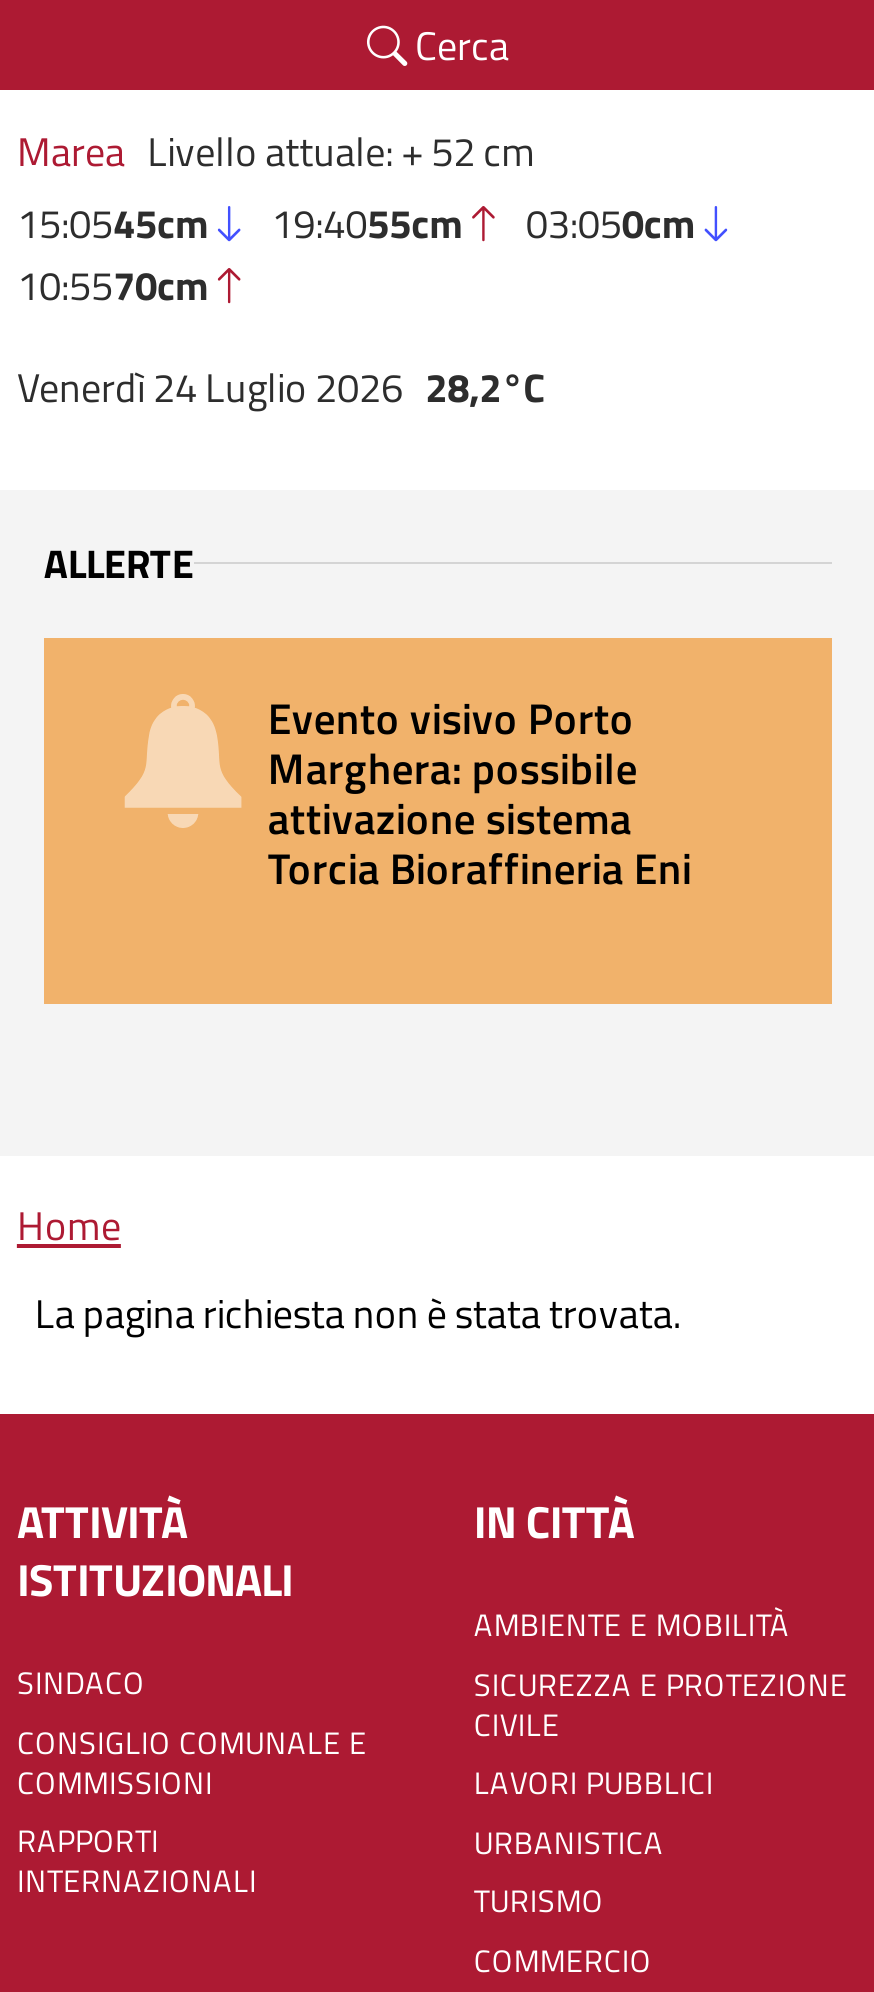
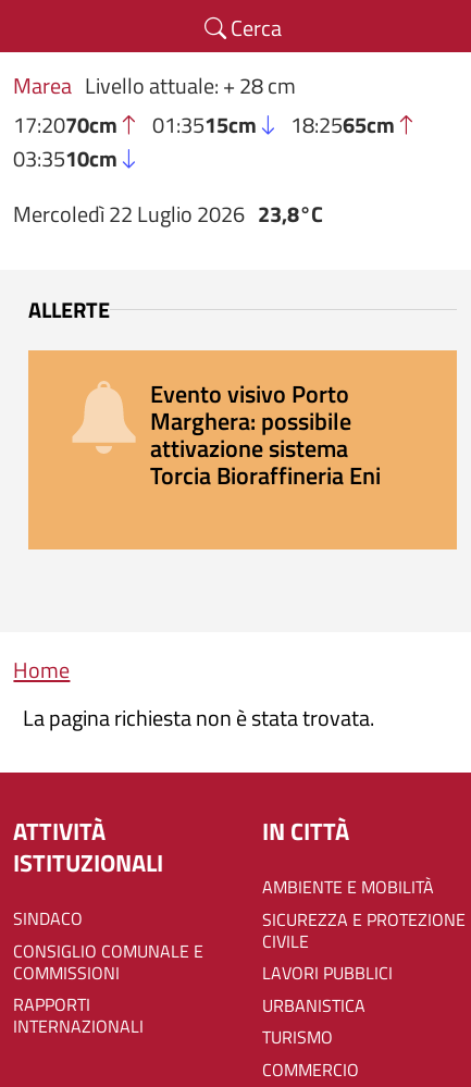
- Marea Livello attuale: + 52 cm
- 15:0545cm
- 19:4055cm
- 03:050cm
- 10:5570cm
+ Marea Livello attuale: + 28 cm
+ 17:2070cm
+ 01:3515cm
+ 18:2565cm
+ 03:3510cm

- Venerdì 24 Luglio 2026 28,2°C
+ Mercoledì 22 Luglio 2026 23,8°C
